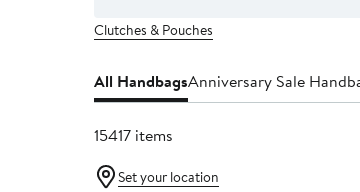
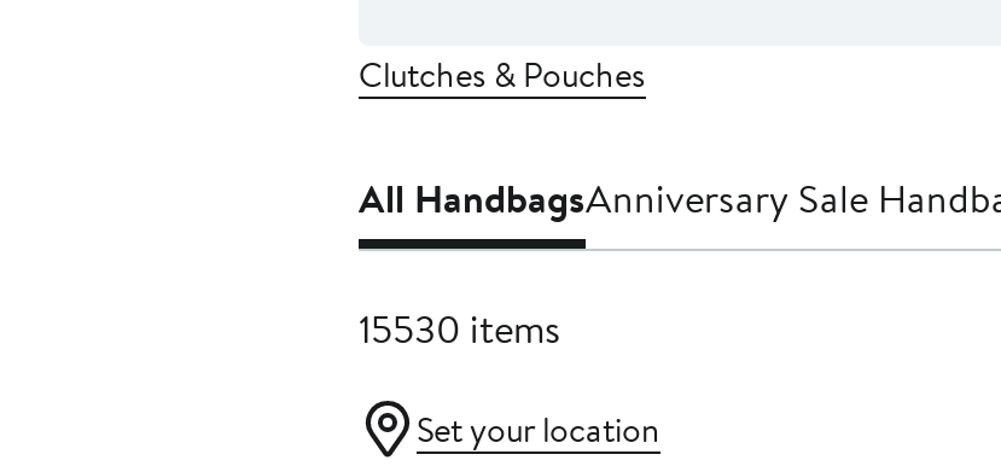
- 15417 items
+ 15530 items
